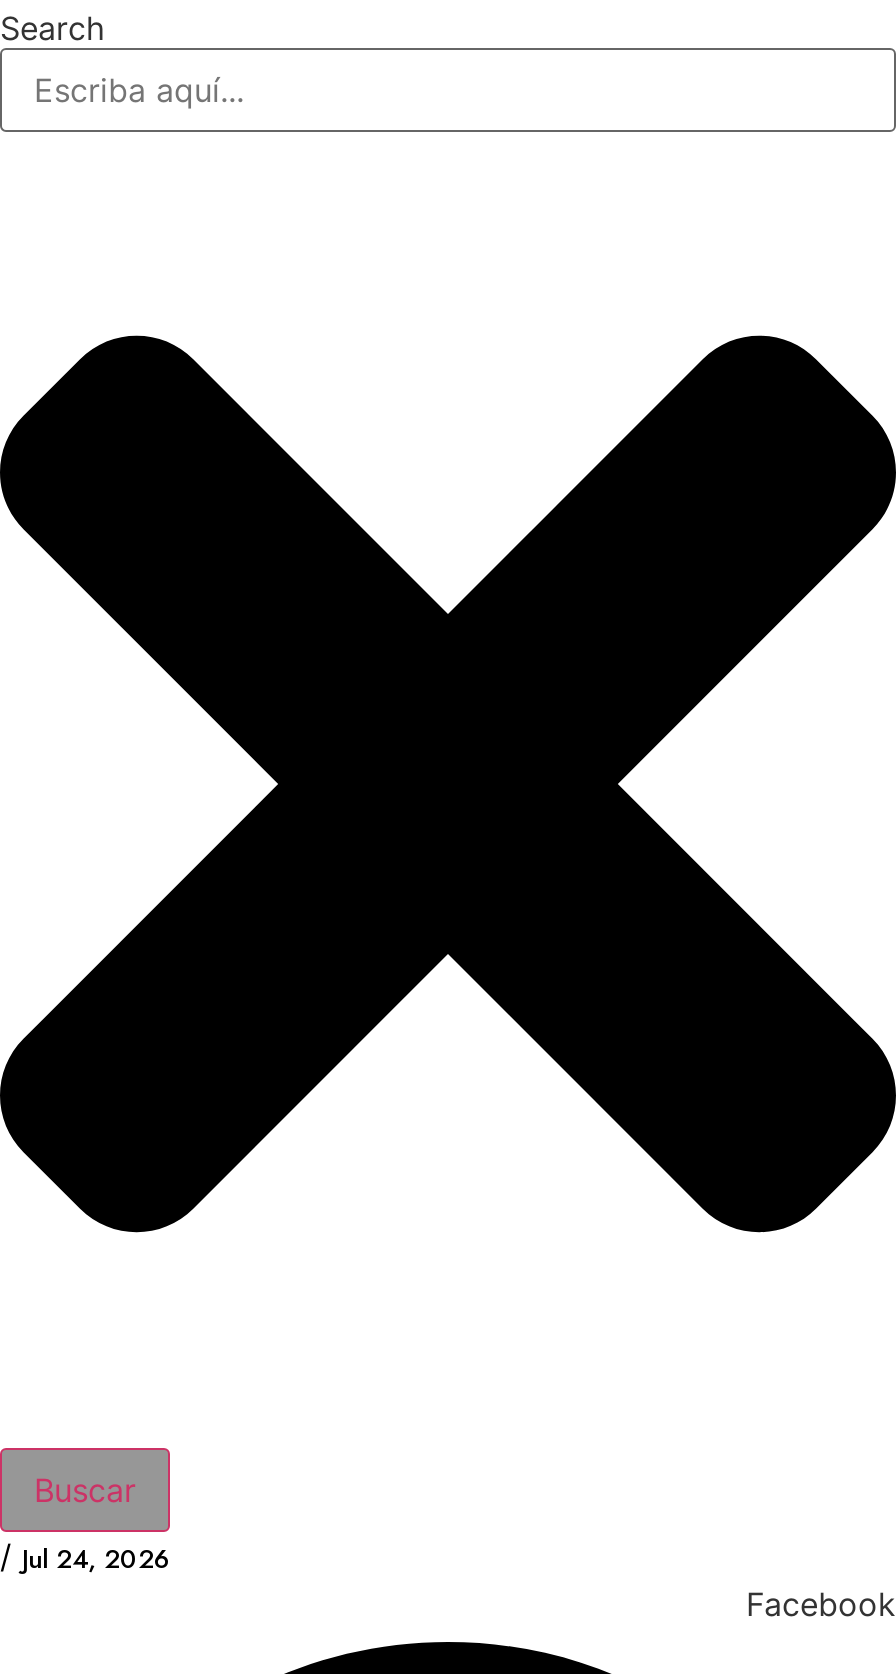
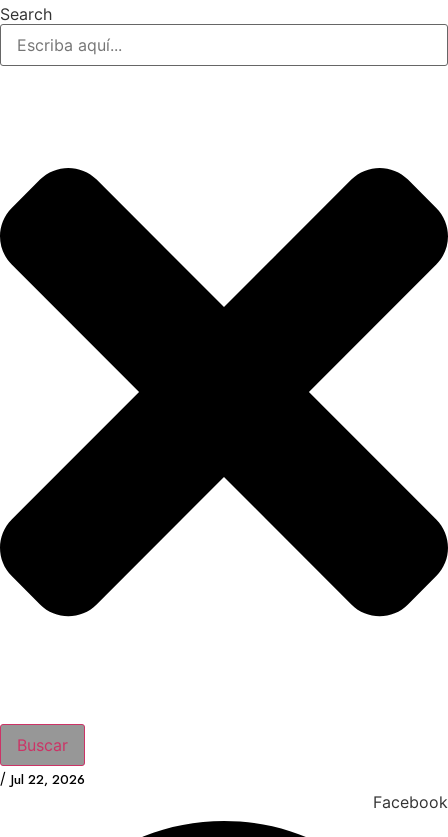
- / Jul 24, 2026
+ / Jul 22, 2026
